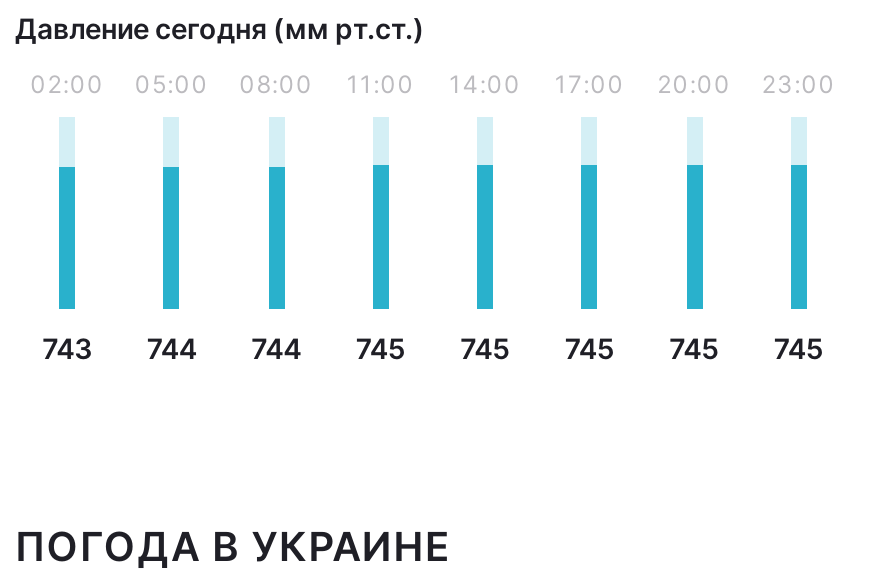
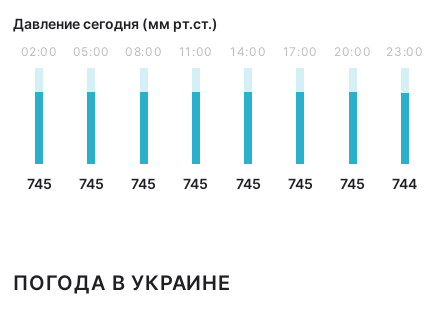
- 743
+ 745

- 744
+ 745

- 744
+ 745

- 745
+ 744
